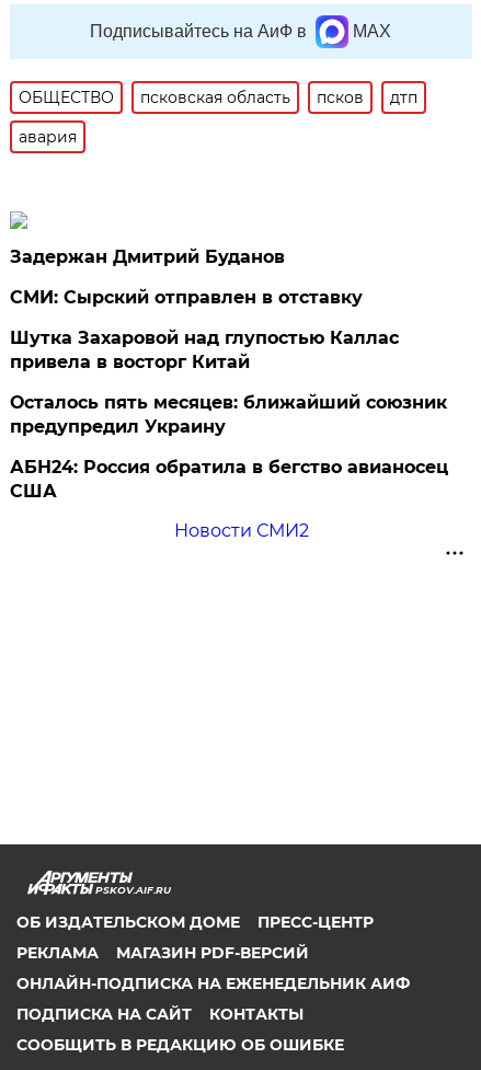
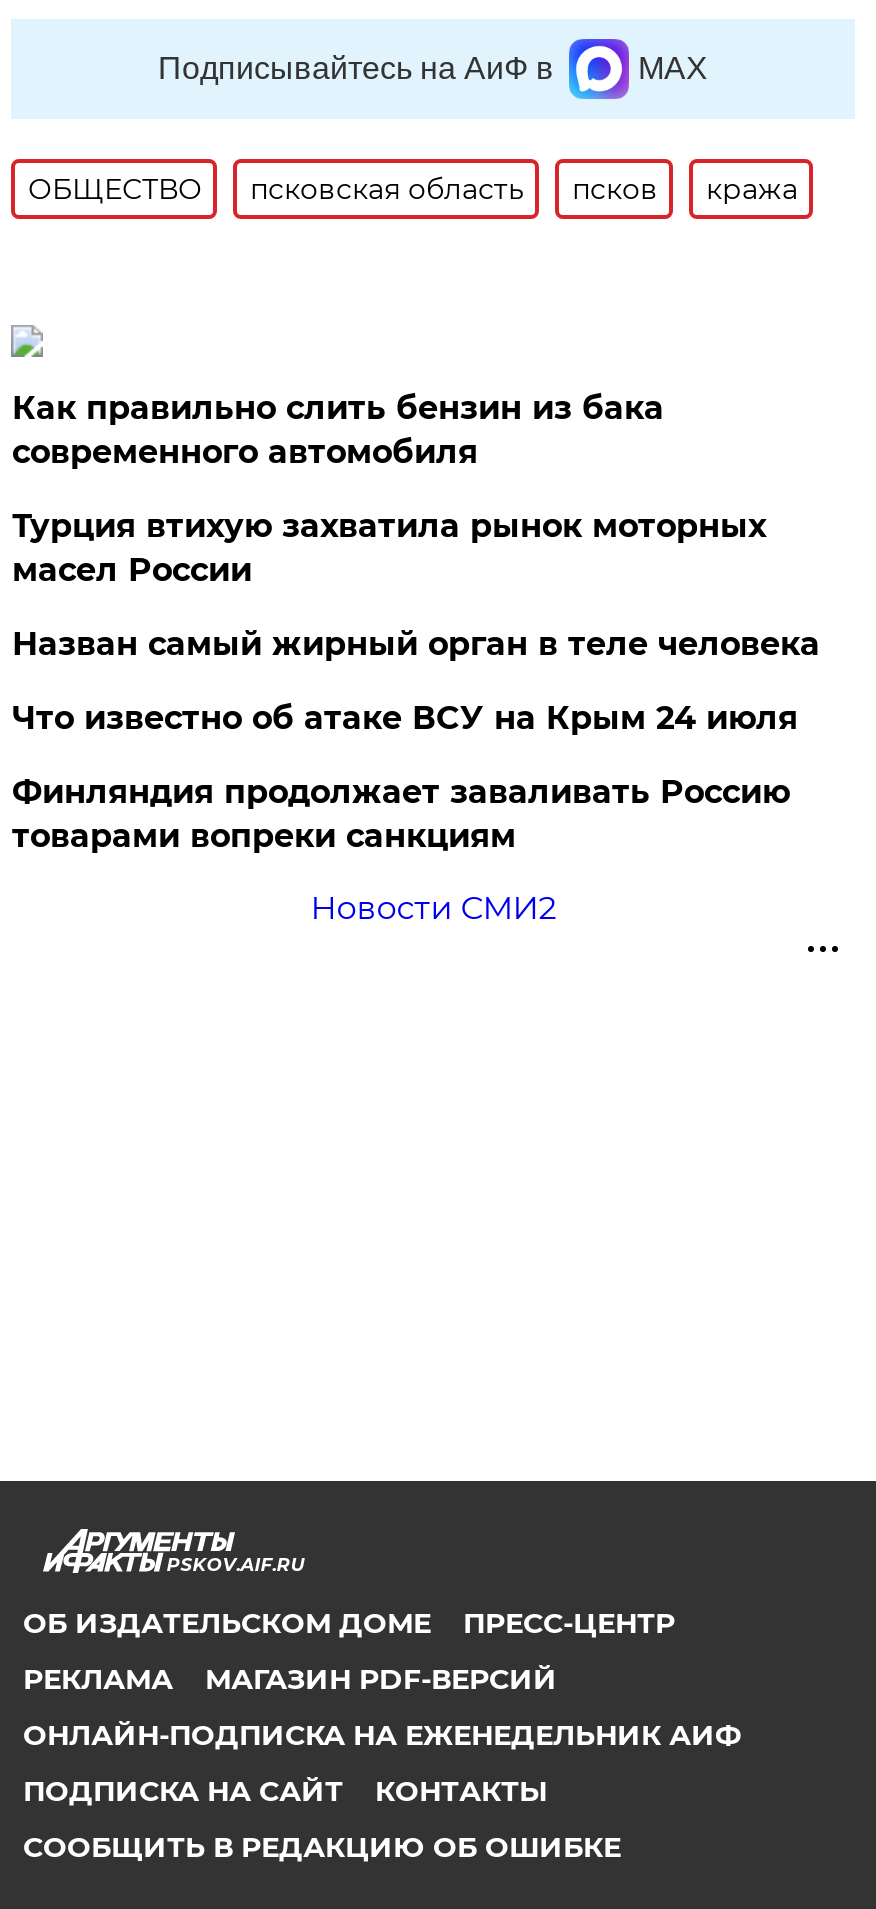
- дтп
- авария
+ кража

- Задержан Дмитрий Буданов
- СМИ: Сырский отправлен в отставку
- Шутка Захаровой над глупостью Каллас
- привела в восторг Китай
- Осталось пять месяцев: ближайший союзник
- предупредил Украину
- АБН24: Россия обратила в бегство авианосец
- США
+ Как правильно слить бензин из бака
+ современного автомобиля
+ Турция втихую захватила рынок моторных
+ масел России
+ Назван самый жирный орган в теле человека
+ Что известно об атаке ВСУ на Крым 24 июля
+ Финляндия продолжает заваливать Россию
+ товарами вопреки санкциям
